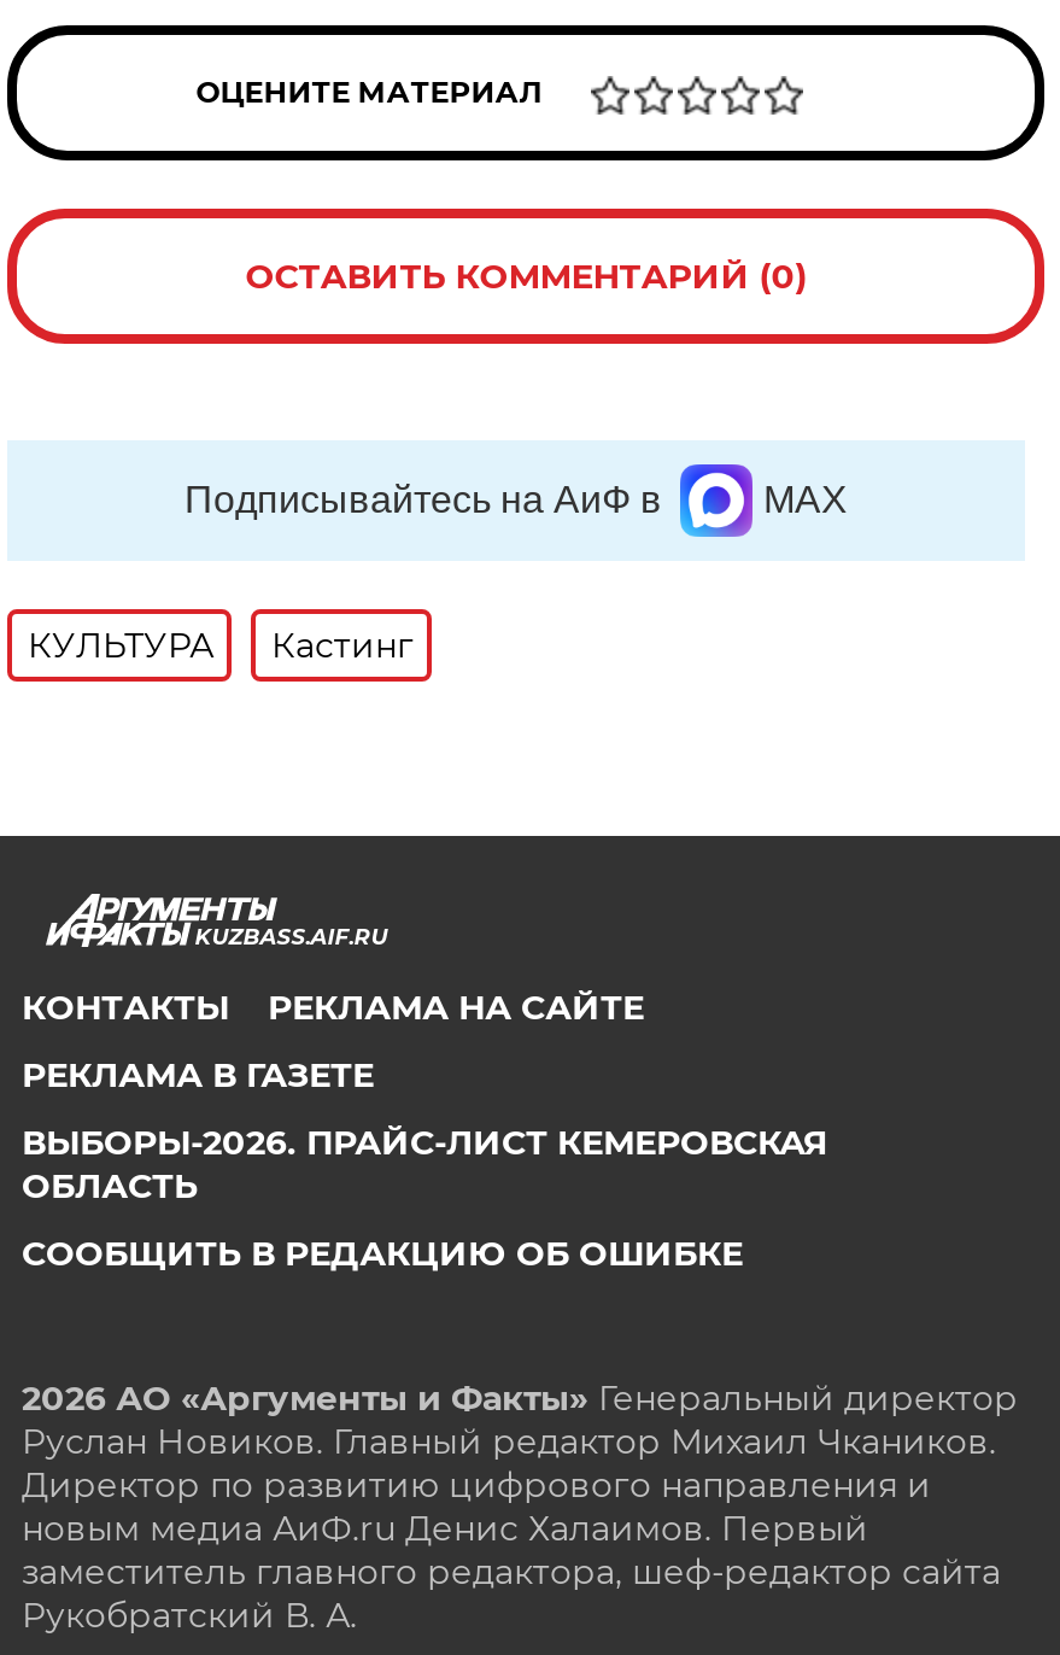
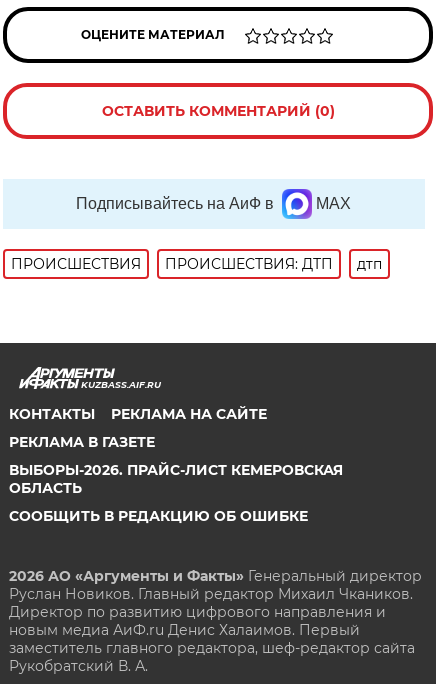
- КУЛЬТУРА
- Кастинг
+ ПРОИСШЕСТВИЯ
+ ПРОИСШЕСТВИЯ: ДТП
+ дтп
